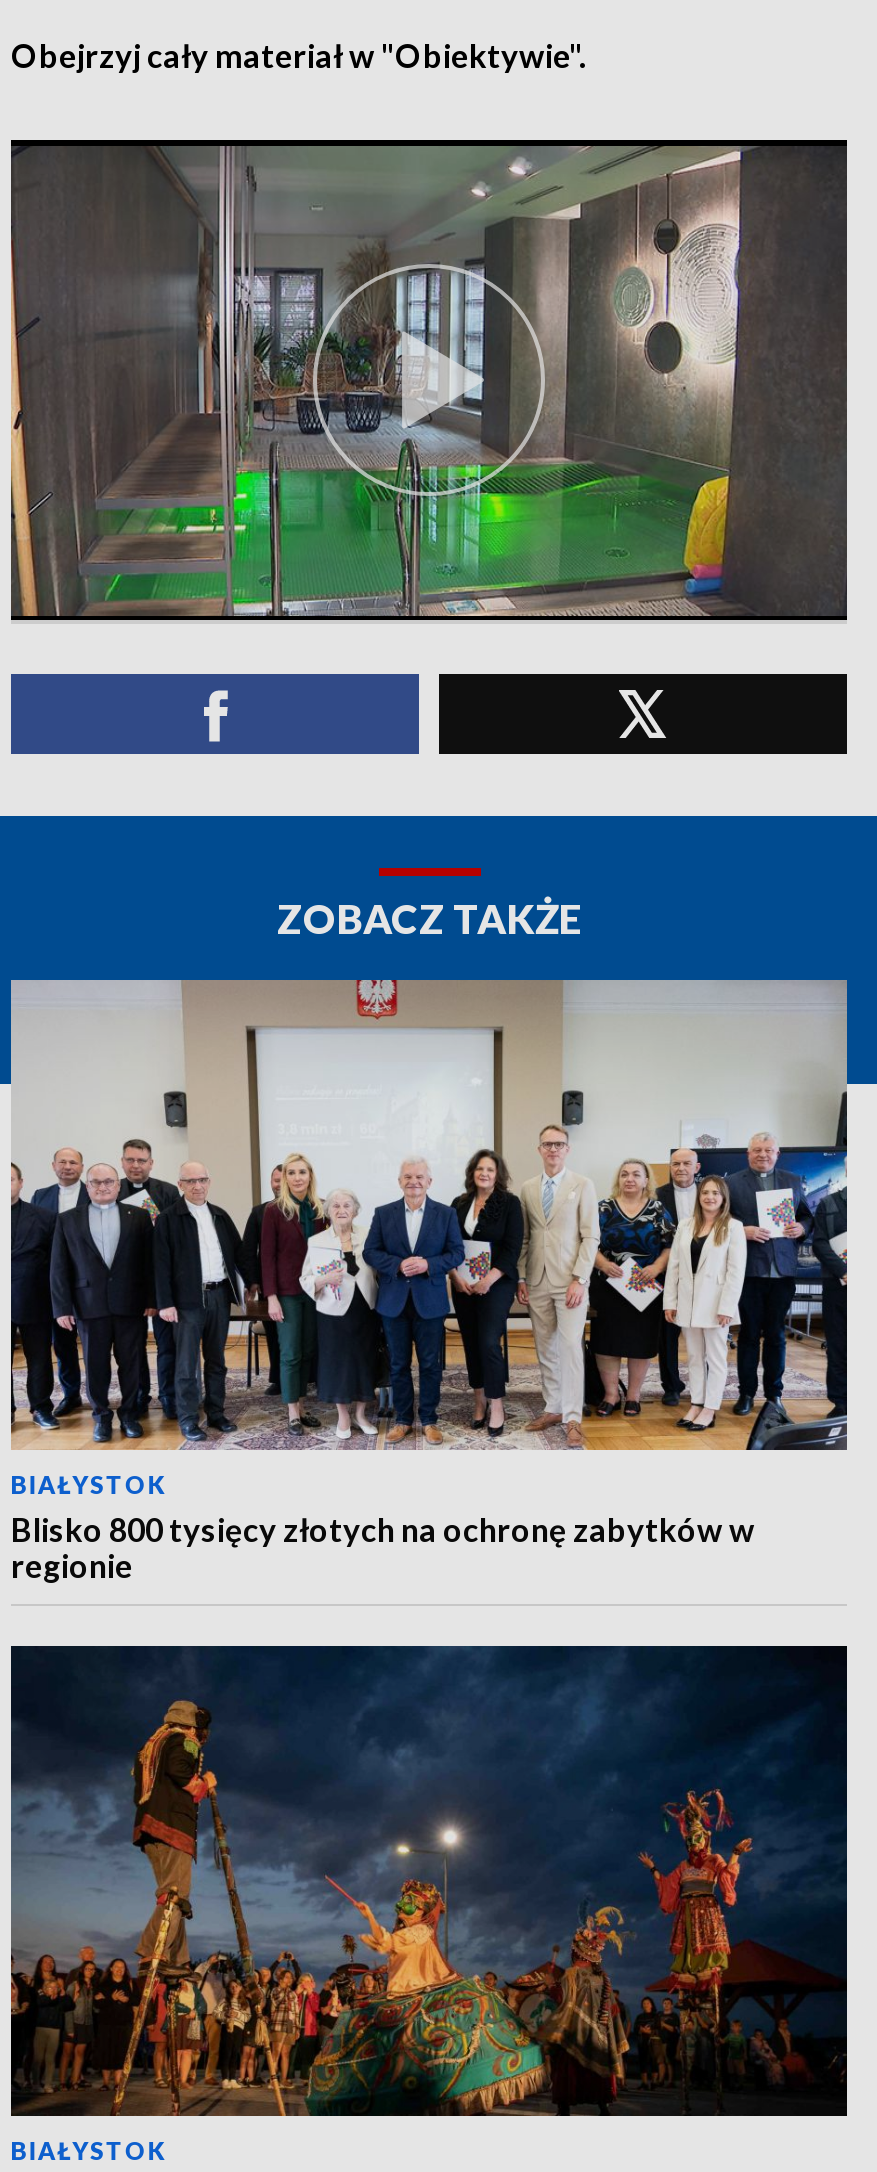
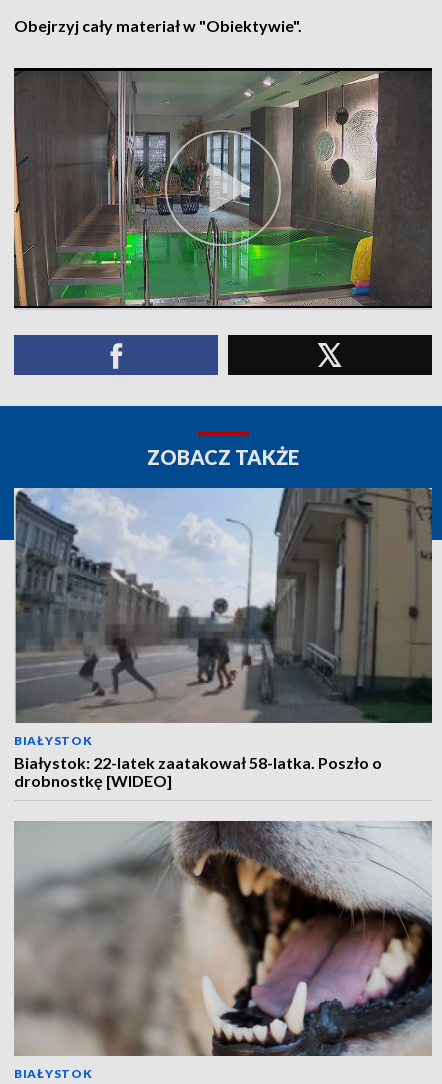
- [image]
- Blisko 800 tysięcy złotych na ochronę zabytków w
- regionie
+ [image]
+ Białystok: 22-latek zaatakował 58-latka. Poszło o
+ drobnostkę [WIDEO]

- [image]
+ [image]
